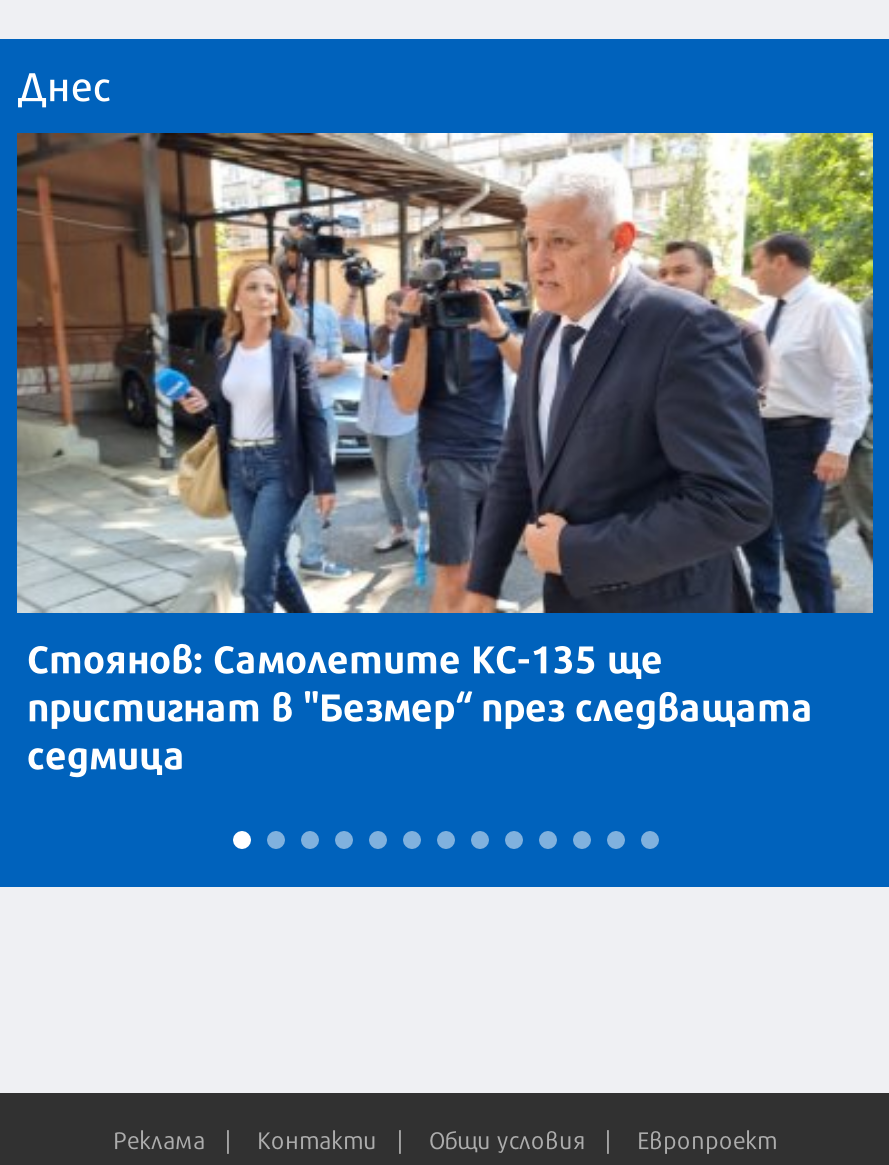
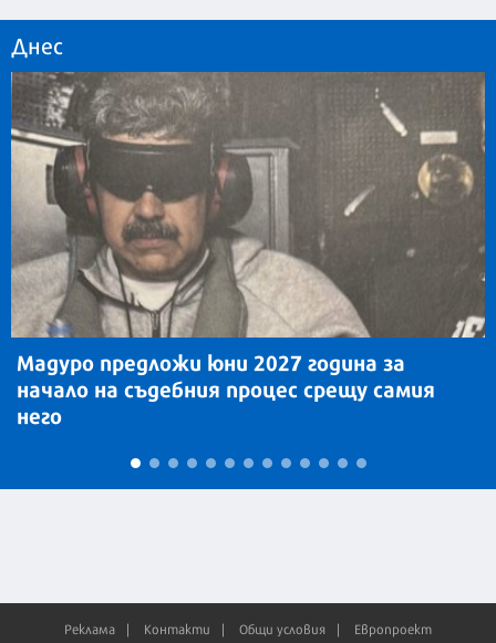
- [image]
- Стоянов: Самолетите KC-135 ще
- пристигнат в "Безмер“ през следващата
- седмица
+ [image]
+ Мадуро предложи юни 2027 година за
+ начало на съдебния процес срещу самия
+ него
